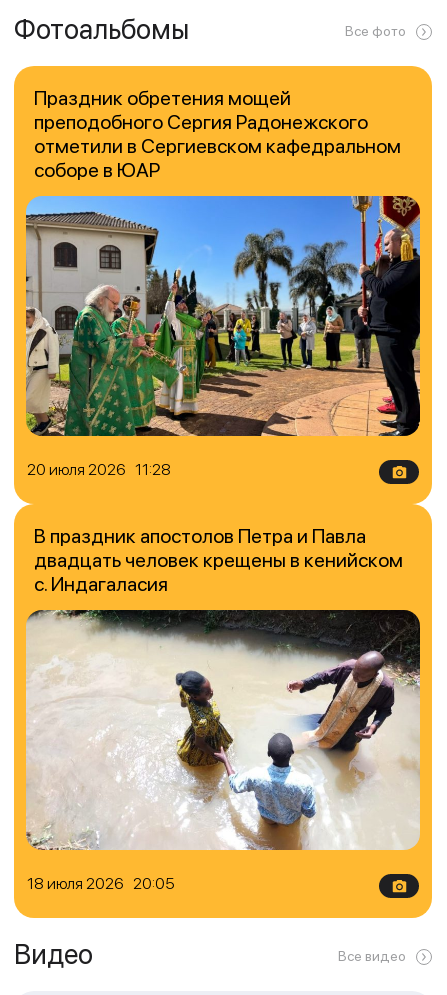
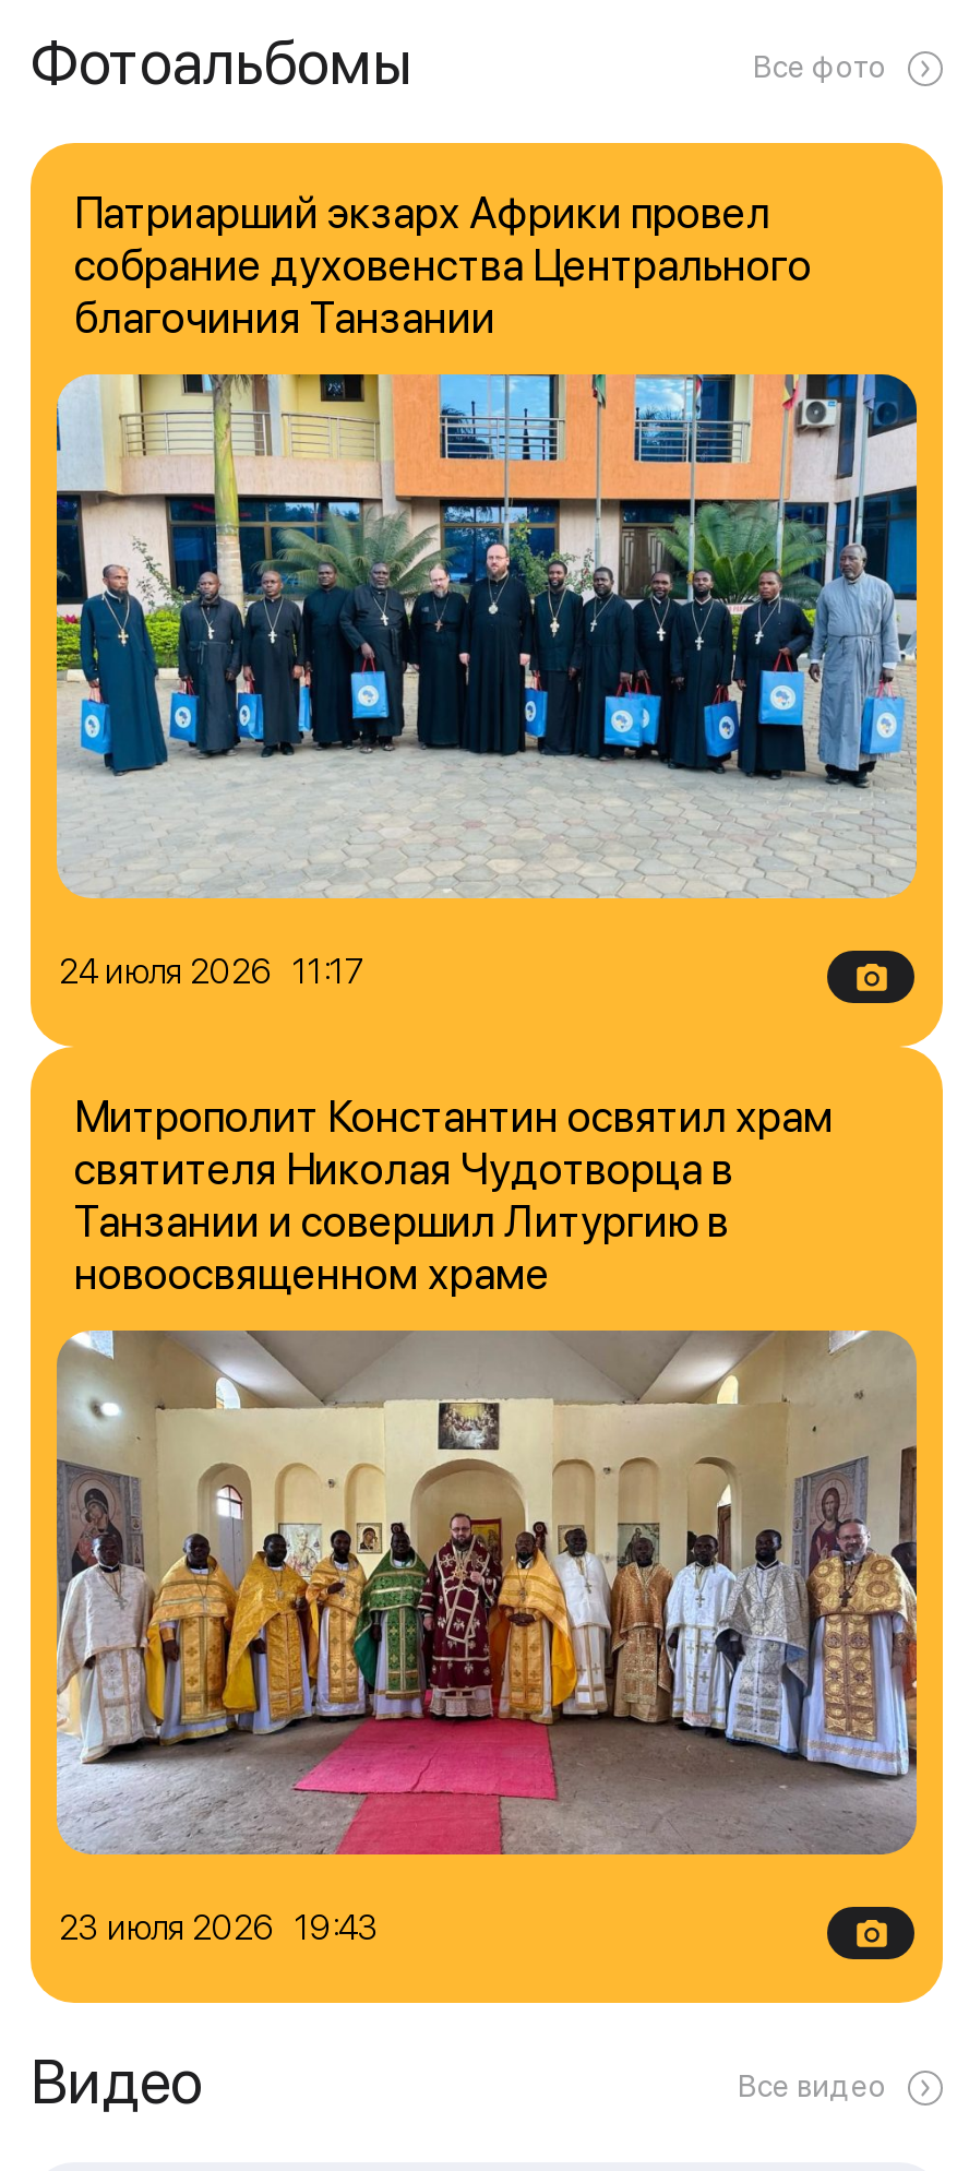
- Праздник обретения мощей
- преподобного Сергия Радонежского
- отметили в Сергиевском кафедральном
- соборе в ЮАР
+ Патриарший экзарх Африки провел
+ собрание духовенства Центрального
+ благочиния Танзании

- [image]
- 20 июля 2026 11:28
+ [image]
+ 24 июля 2026 11:17

- В праздник апостолов Петра и Павла
- двадцать человек крещены в кенийском
- с. Индагаласия
+ Митрополит Константин освятил храм
+ святителя Николая Чудотворца в
+ Танзании и совершил Литургию в
+ новоосвященном храме

- [image]
- 18 июля 2026 20:05
+ [image]
+ 23 июля 2026 19:43
